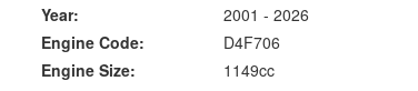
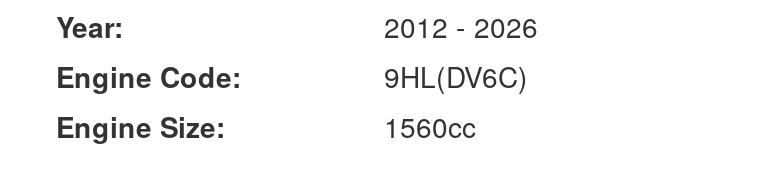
- 2001 - 2026
+ 2012 - 2026

- D4F706
+ 9HL(DV6C)

- 1149cc
+ 1560cc
